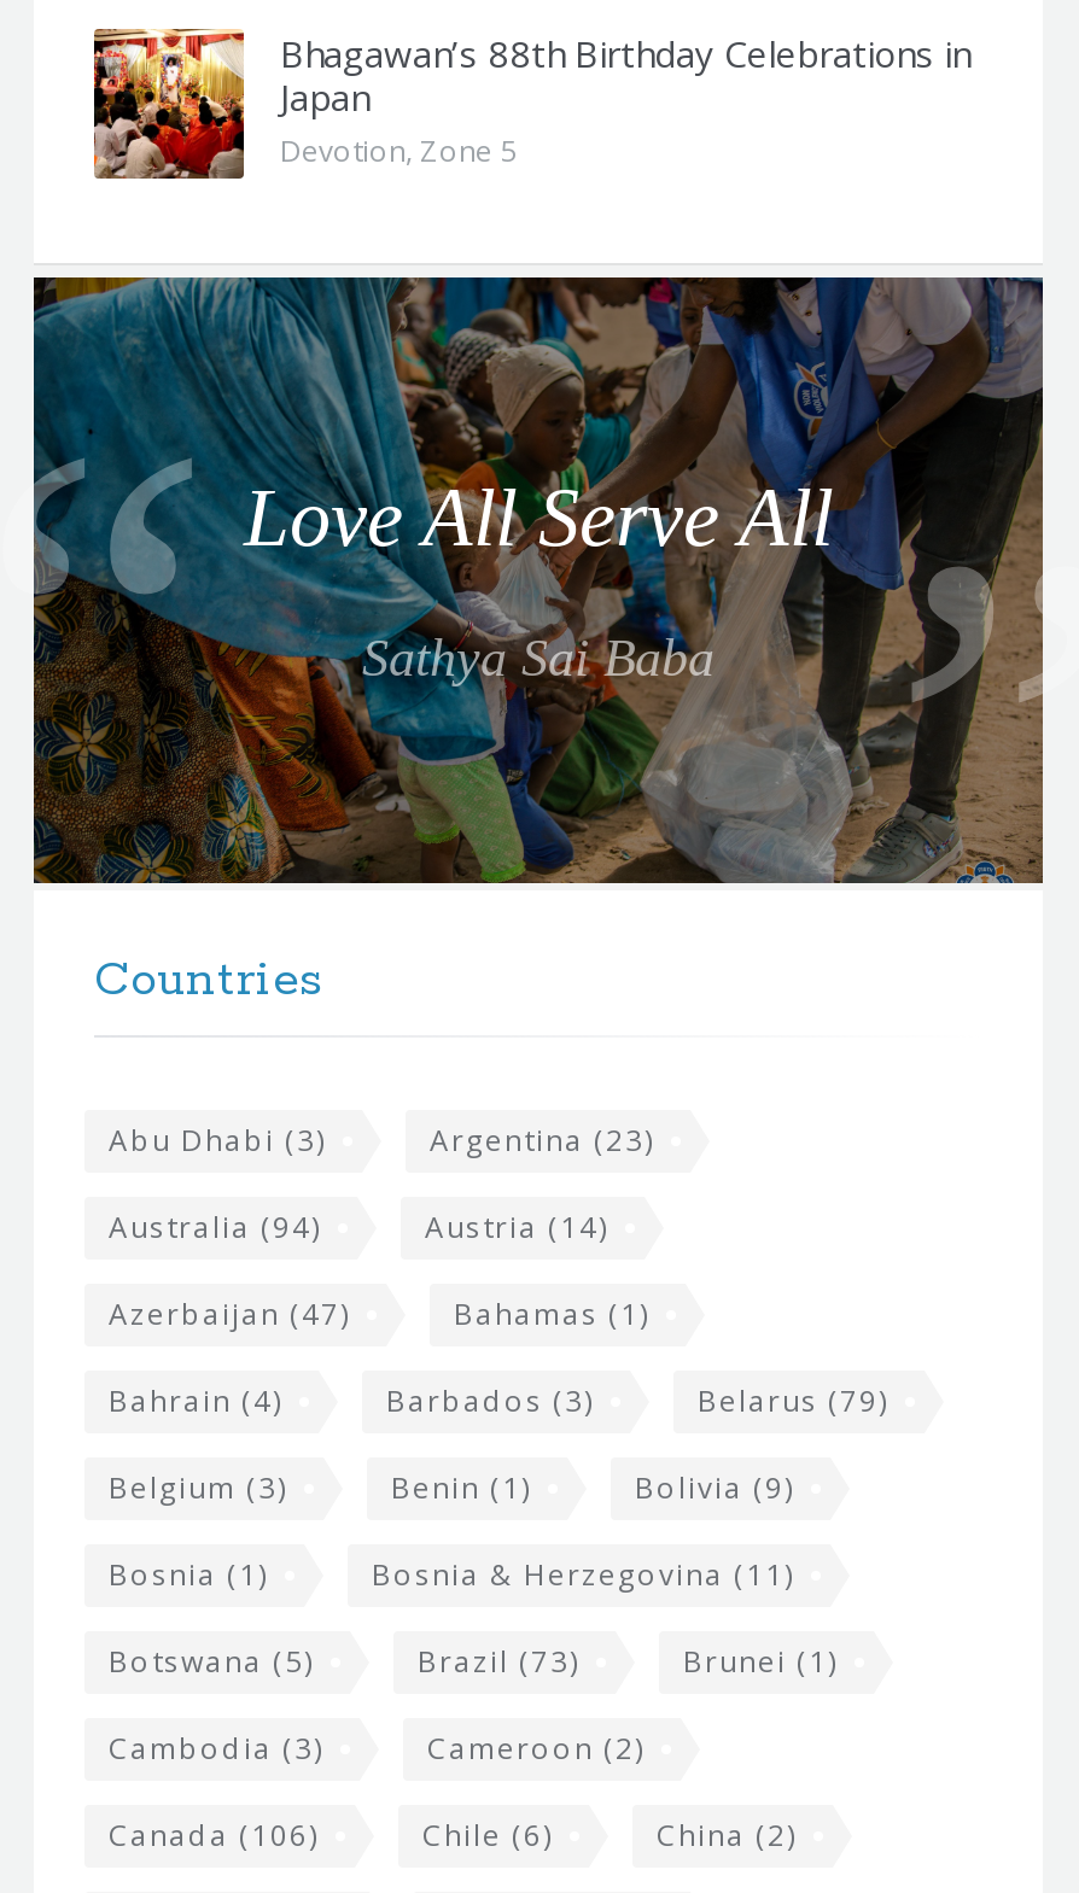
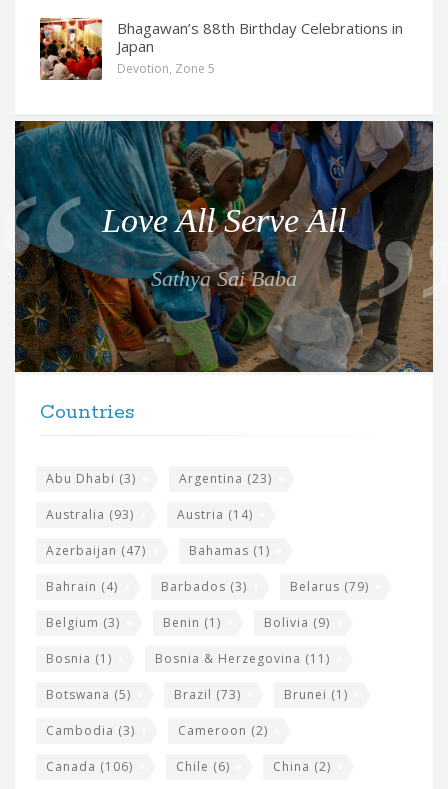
- Australia (94)
+ Australia (93)
